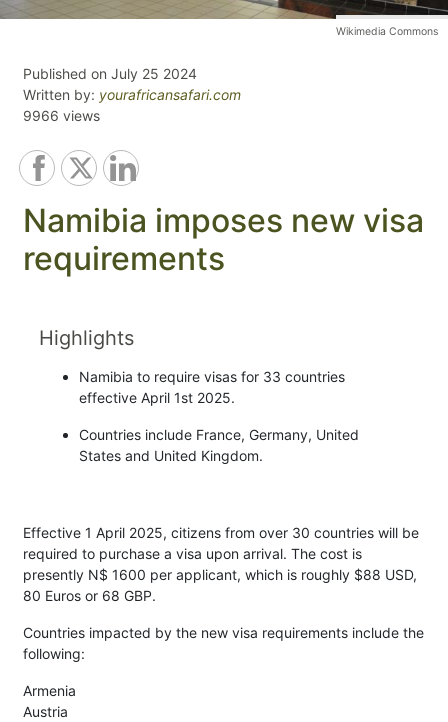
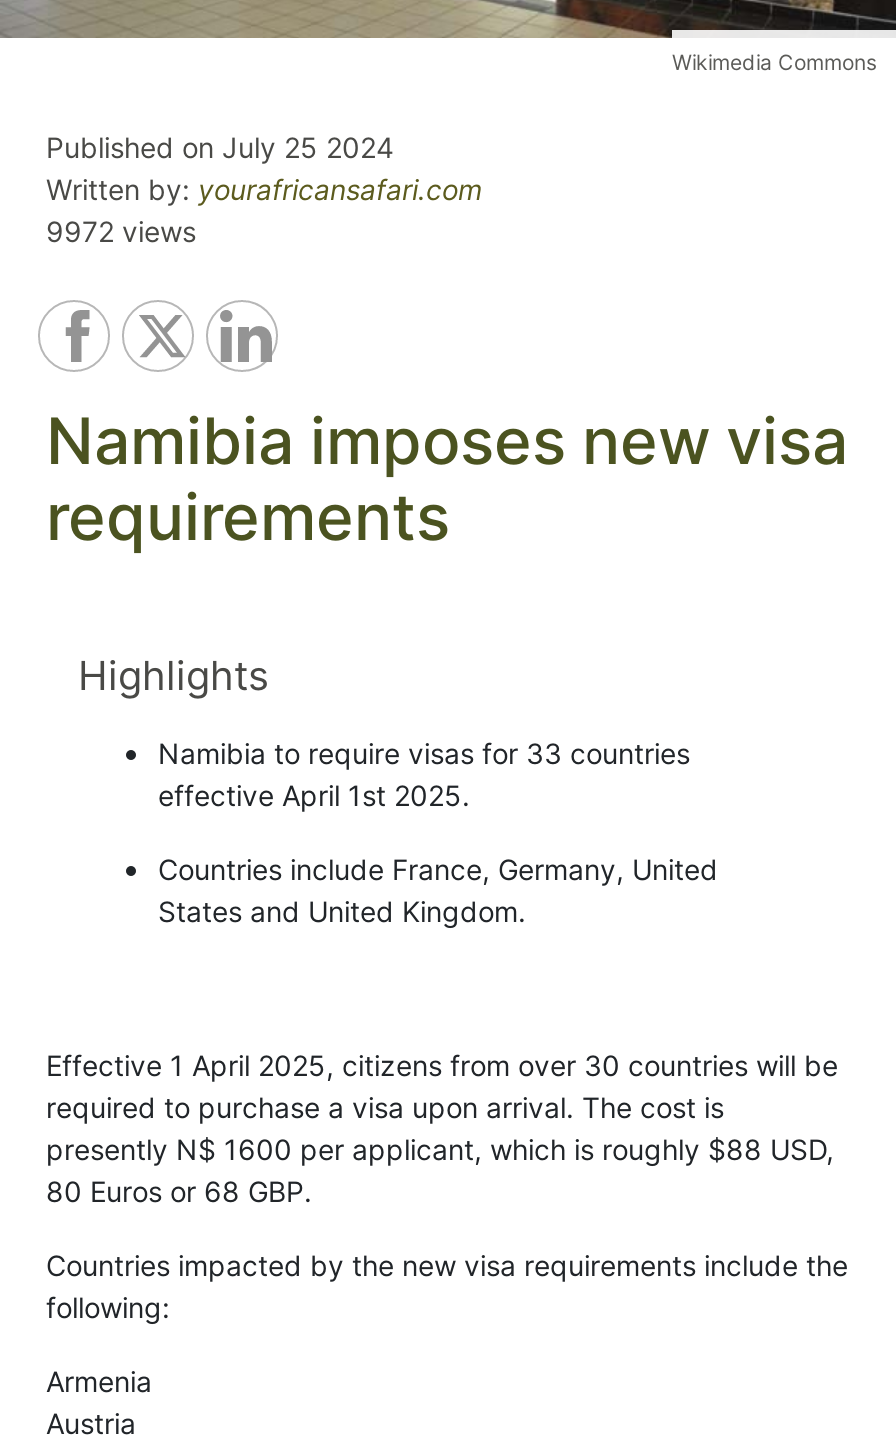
- 9966 views
+ 9972 views
